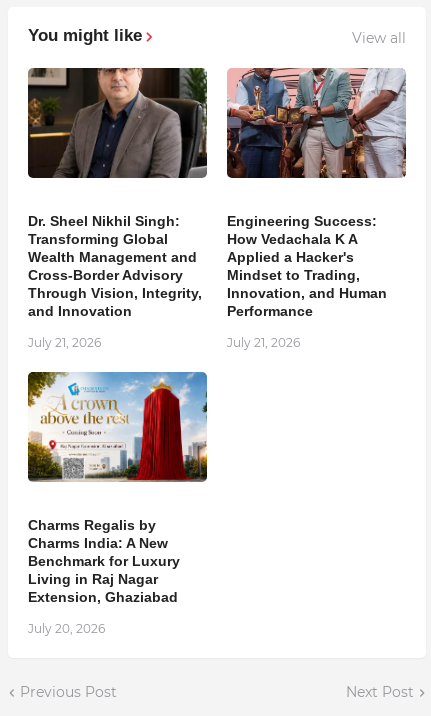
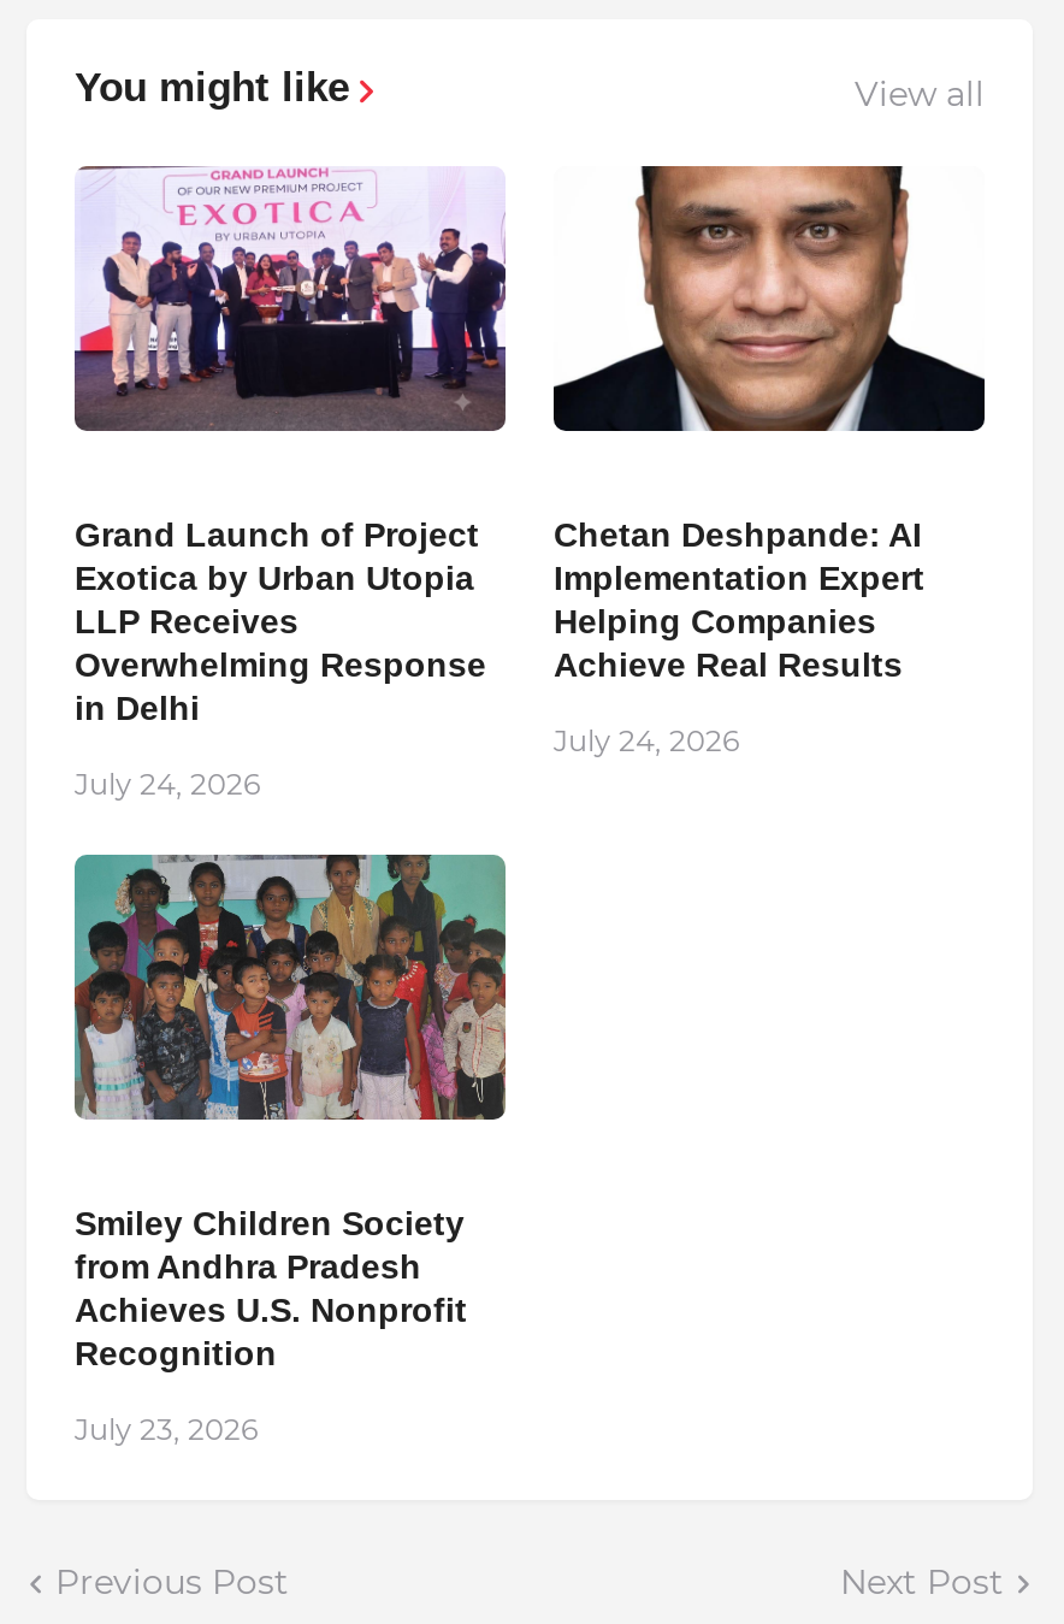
- [image]
- Dr. Sheel Nikhil Singh:
- Transforming Global
- Wealth Management and
- Cross-Border Advisory
- Through Vision, Integrity,
- and Innovation
+ [image]
+ Grand Launch of Project
+ Exotica by Urban Utopia
+ LLP Receives
+ Overwhelming Response
+ in Delhi

- [image]
- Engineering Success:
- How Vedachala K A
- Applied a Hacker's
- Mindset to Trading,
- Innovation, and Human
- Performance
+ [image]
+ Chetan Deshpande: AI
+ Implementation Expert
+ Helping Companies
+ Achieve Real Results

- July 21, 2026
+ July 24, 2026

- July 21, 2026
+ July 24, 2026

- [image]
- Charms Regalis by
- Charms India: A New
- Benchmark for Luxury
- Living in Raj Nagar
- Extension, Ghaziabad
+ [image]
+ Smiley Children Society
+ from Andhra Pradesh
+ Achieves U.S. Nonprofit
+ Recognition

- July 20, 2026
+ July 23, 2026
